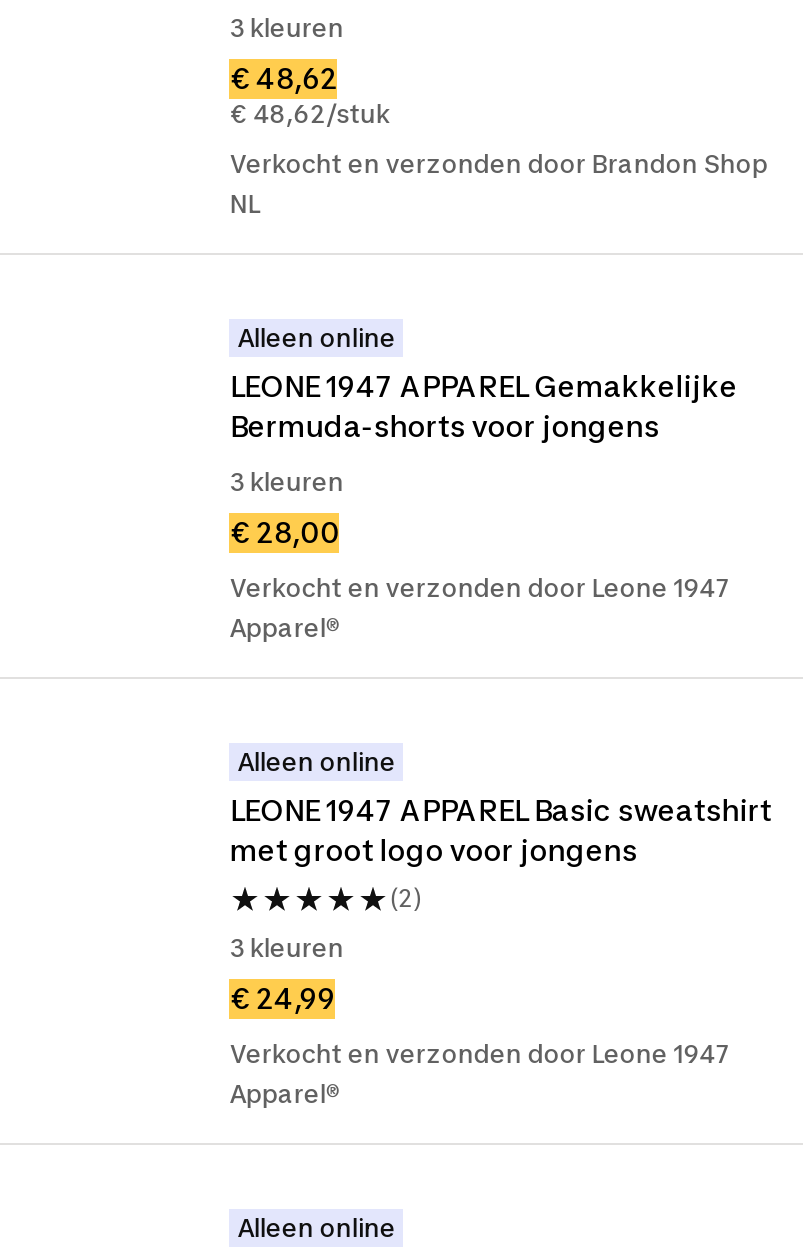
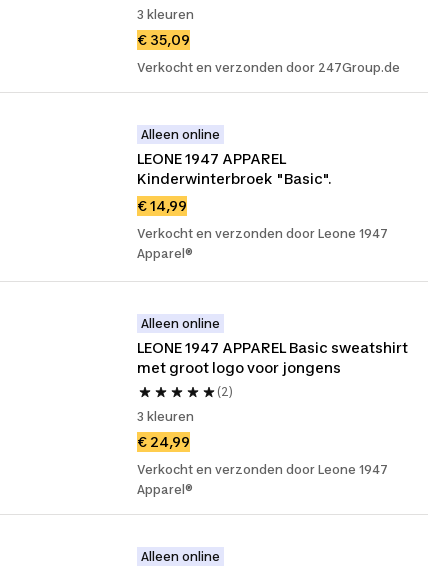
- € 48,62
- € 48,62/stuk
+ € 35,09

- Verkocht en verzonden door Brandon Shop
- NL
+ Verkocht en verzonden door 247Group.de

- LEONE 1947 APPAREL Gemakkelijke
- Bermuda-shorts voor jongens
- 3 kleuren
- € 28,00
+ LEONE 1947 APPAREL
+ Kinderwinterbroek "Basic".
+ € 14,99
